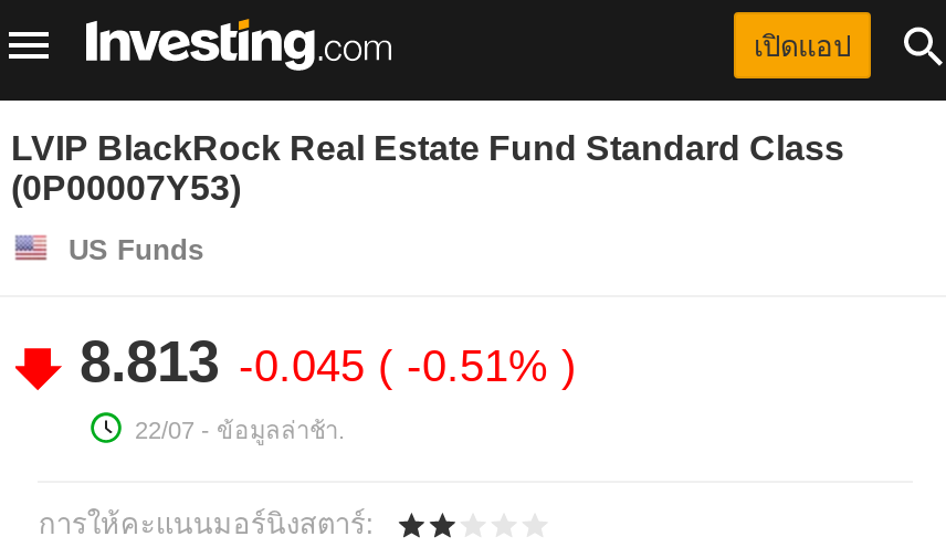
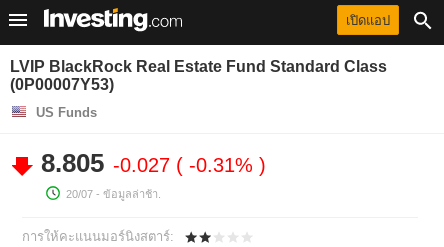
- 8.813 -0.045 -0.51%
+ 8.805 -0.027 -0.31%

- 22/07 - ข้อมูลล่าช้า.
+ 20/07 - ข้อมูลล่าช้า.
